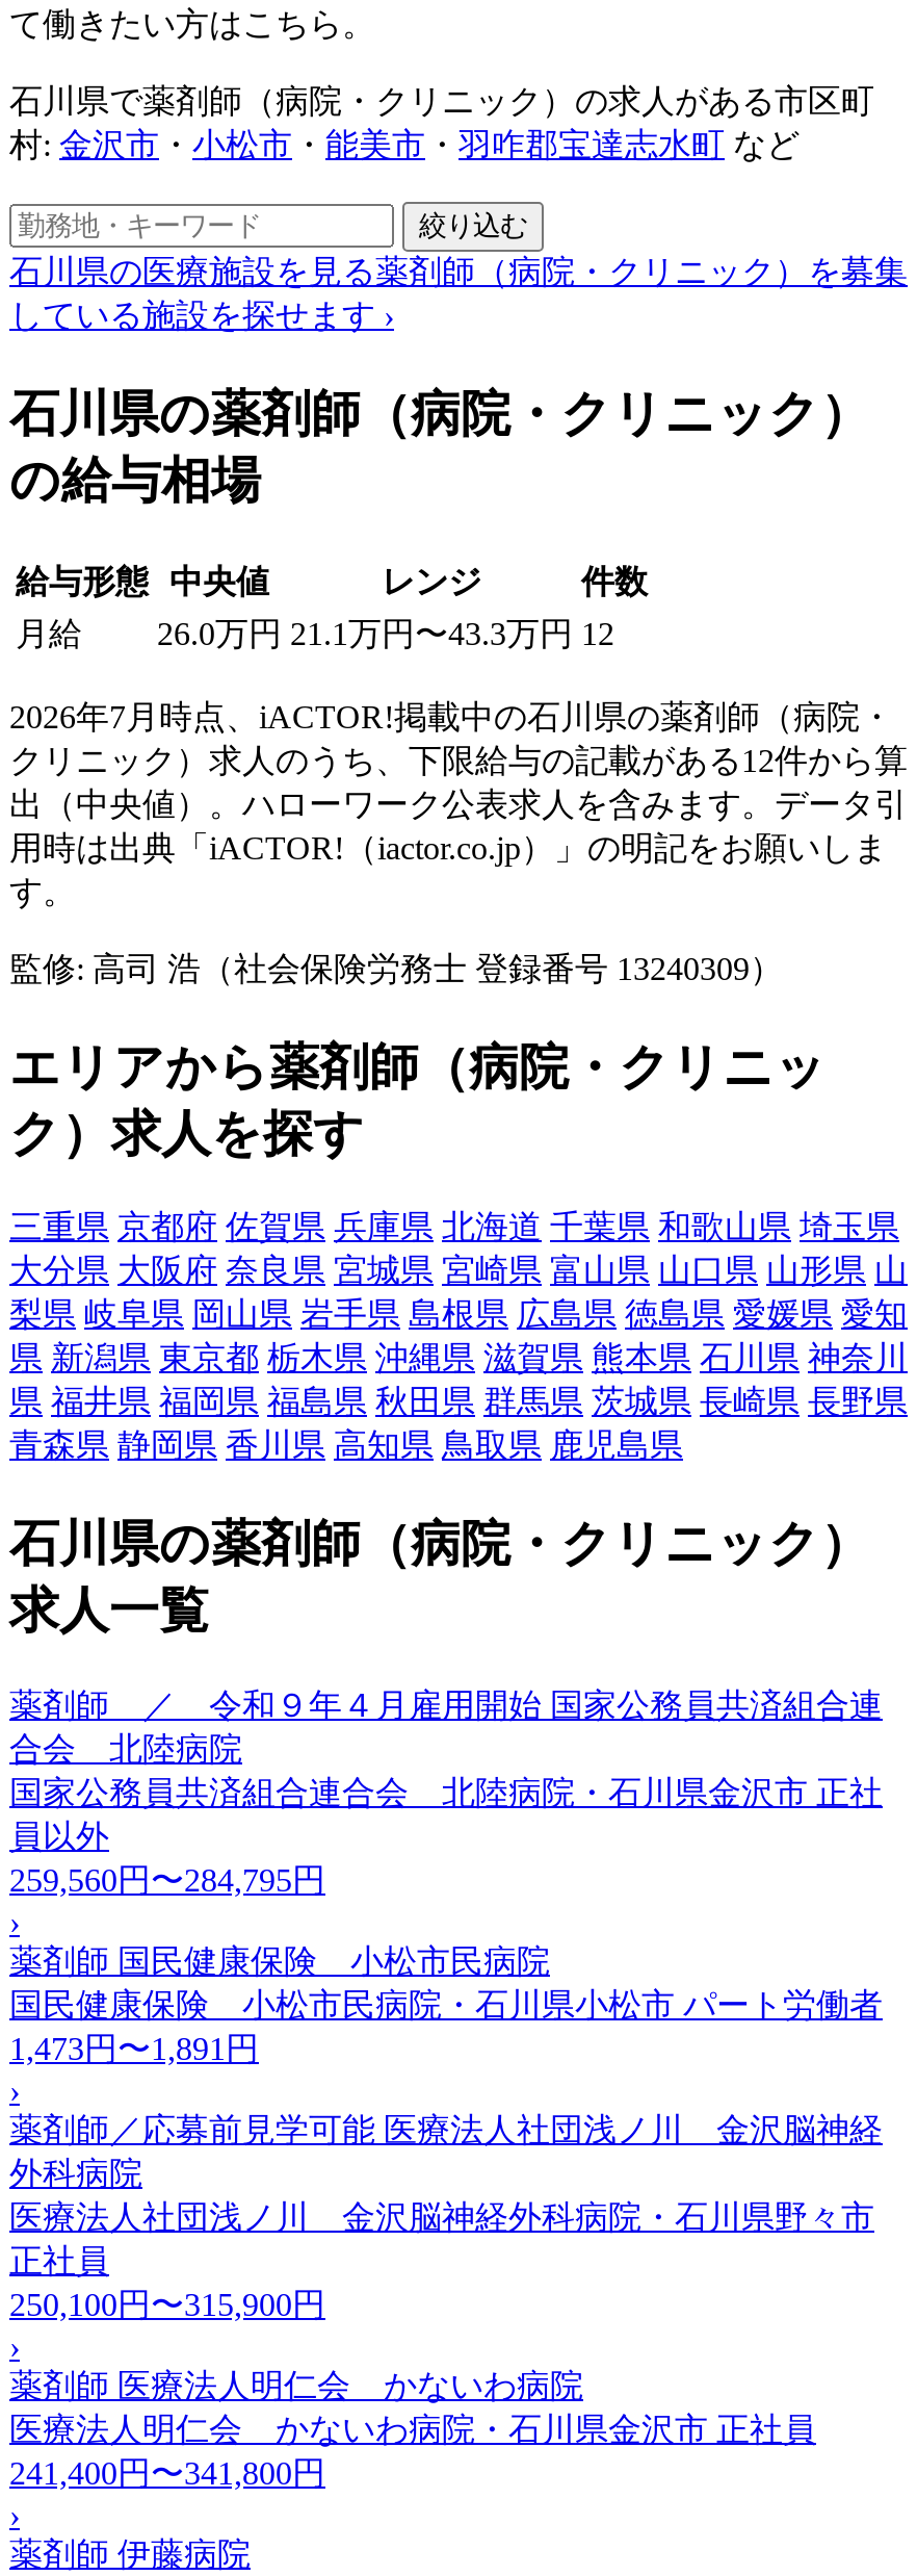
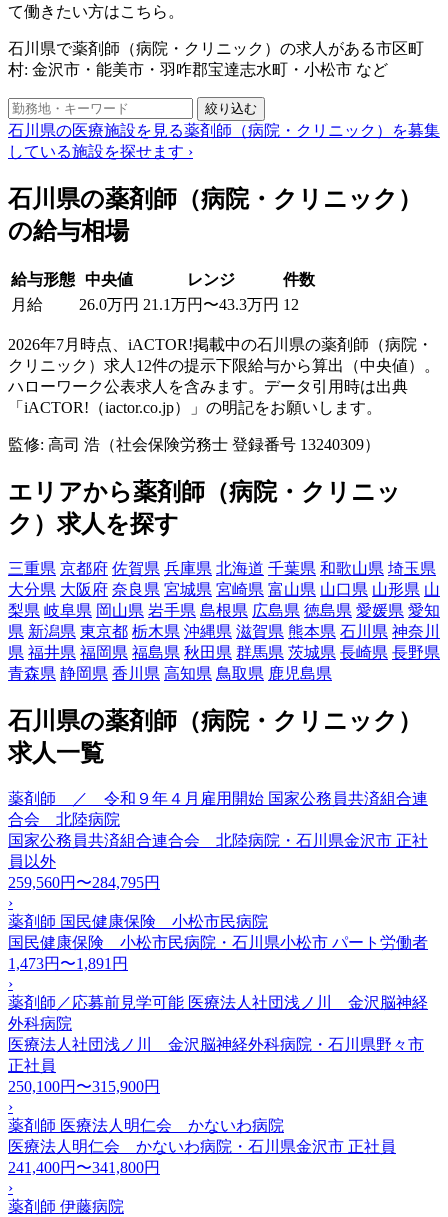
- 村:金沢市・小松市・能美市・羽咋郡宝達志水町など
+ 村: 金沢市・能美市・羽咋郡宝達志水町・小松市 など

- クリニック）求人のうち、下限給与の記載がある12件から算
- 出（中央値）。ハローワーク公表求人を含みます。データ引
- 用時は出典「iACTOR!（iactor.co.jp）」の明記をお願いしま
- す。
+ クリニック）求人12件の提示下限給与から算出（中央値）。
+ ハローワーク公表求人を含みます。データ引用時は出典
+ 「iACTOR!（iactor.co.jp）」の明記をお願いします。
